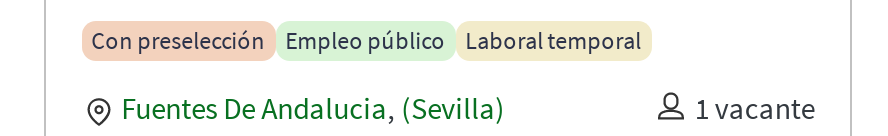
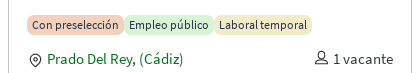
- Fuentes De Andalucia, (Sevilla)
+ Prado Del Rey, (Cádiz)
